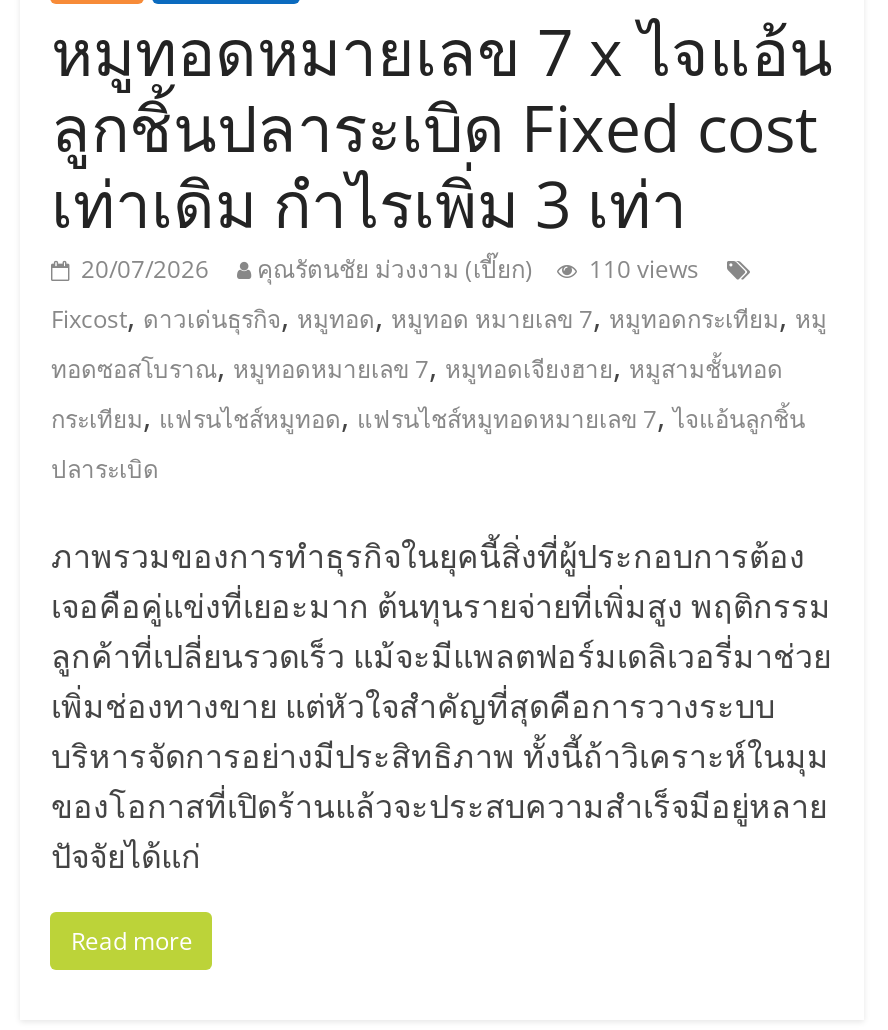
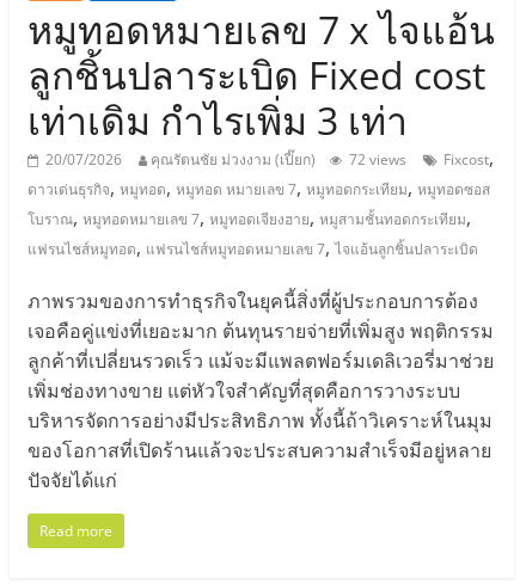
- 110 views
- Fixcost,ดาวเด่นธุรกิจ,หมูทอด,หมูทอด หมายเลข 7,หมูทอดกระเทียม,หมู
- ทอดซอสโบราณ,หมูทอดหมายเลข 7,หมูทอดเจียงฮาย,หมูสามชั้นทอด
- กระเทียม,แฟรนไชส์หมูทอด,แฟรนไชส์หมูทอดหมายเลข 7,ไจแอ้นลูกชิ้น
- ปลาระเบิด
+ 72 views
+ Fixcost,
+ ดาวเด่นธุรกิจ,หมูทอด,หมูทอด หมายเลข 7,หมูทอดกระเทียม,หมูทอดซอส
+ โบราณ,หมูทอดหมายเลข 7,หมูทอดเจียงฮาย,หมูสามชั้นทอดกระเทียม,
+ แฟรนไชส์หมูทอด,แฟรนไชส์หมูทอดหมายเลข 7,ไจแอ้นลูกชิ้นปลาระเบิด
